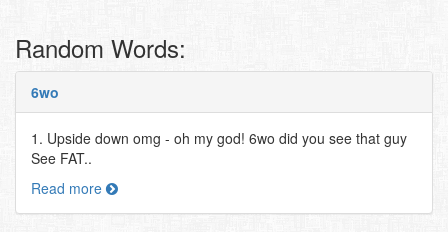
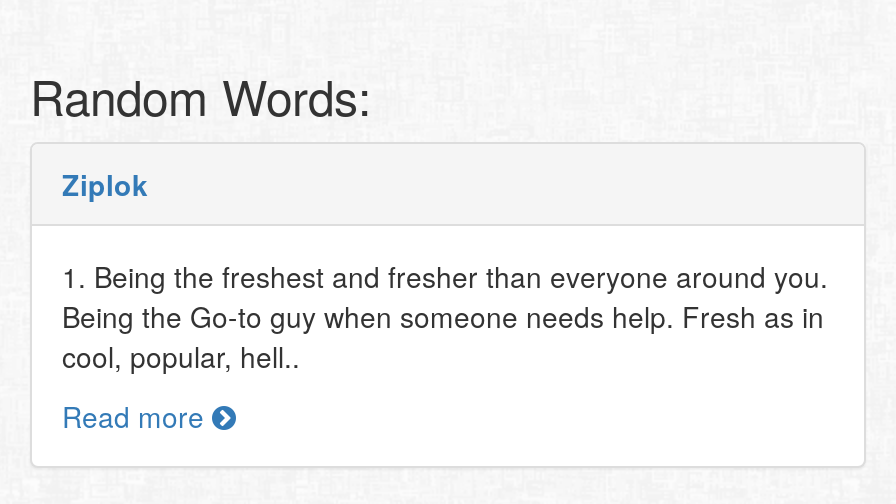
- 6wo
+ Ziplok

- 1. Upside down omg - oh my god! 6wo did you see that guy
- See FAT..
+ 1. Being the freshest and fresher than everyone around you.
+ Being the Go-to guy when someone needs help. Fresh as in
+ cool, popular, hell..
